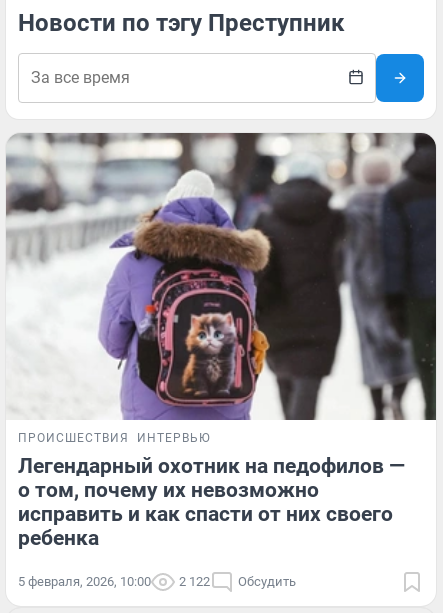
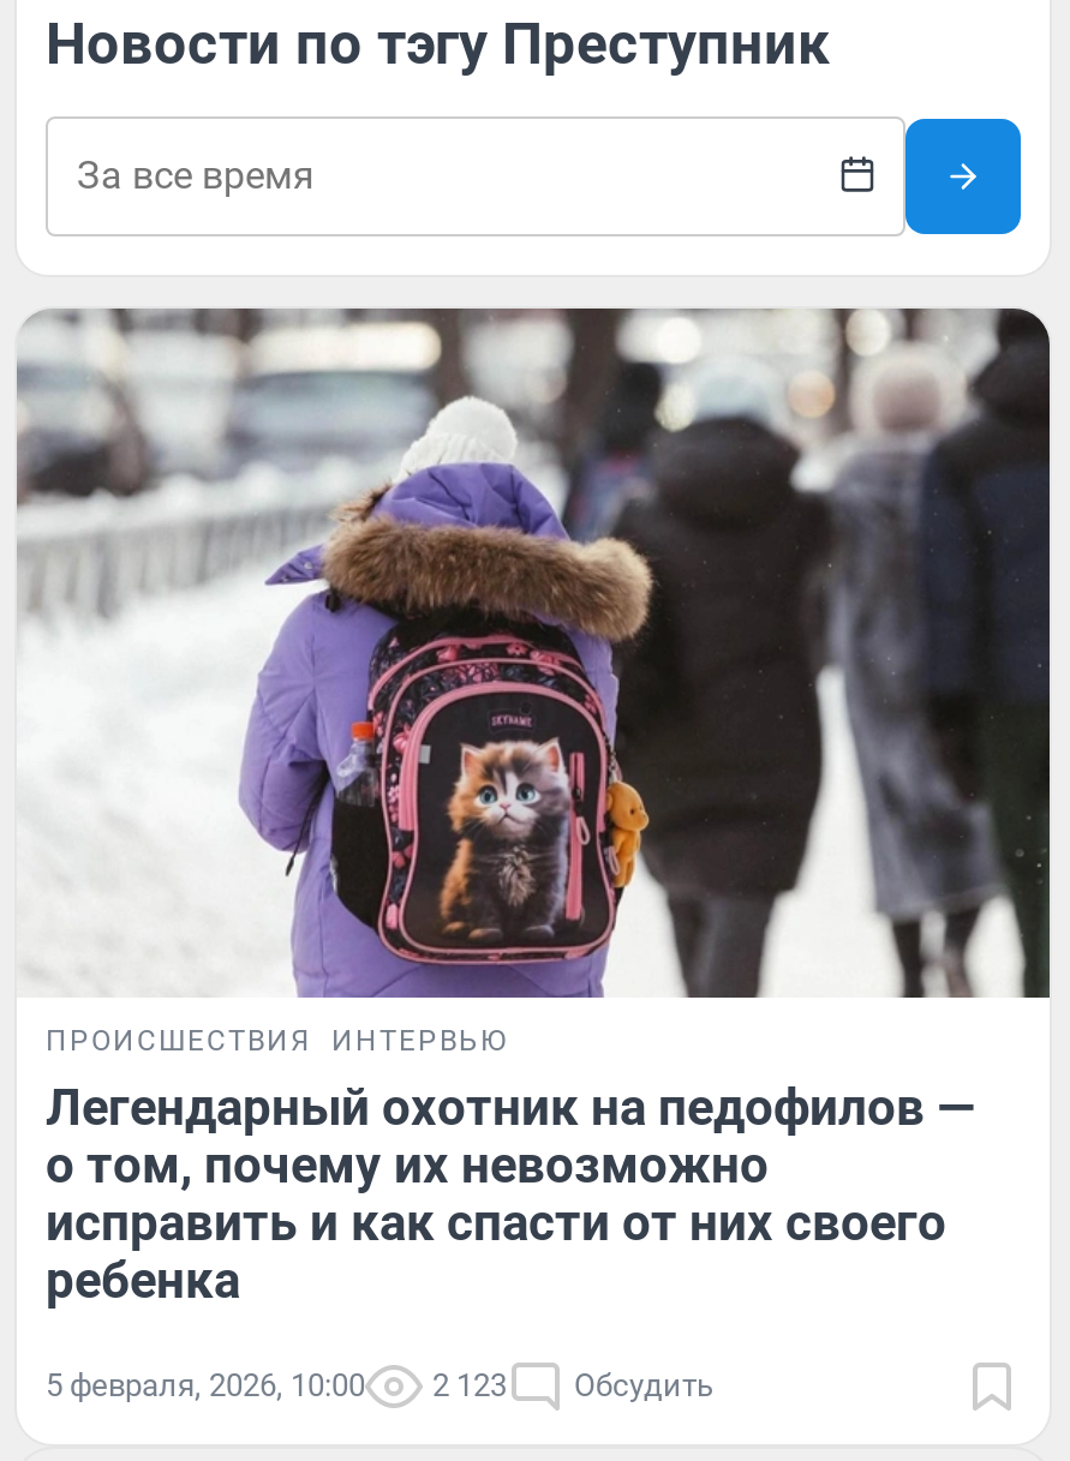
- 5 февраля, 2026, 10:00 2 122 Обсудить
+ 5 февраля, 2026, 10:00 2 123 Обсудить
